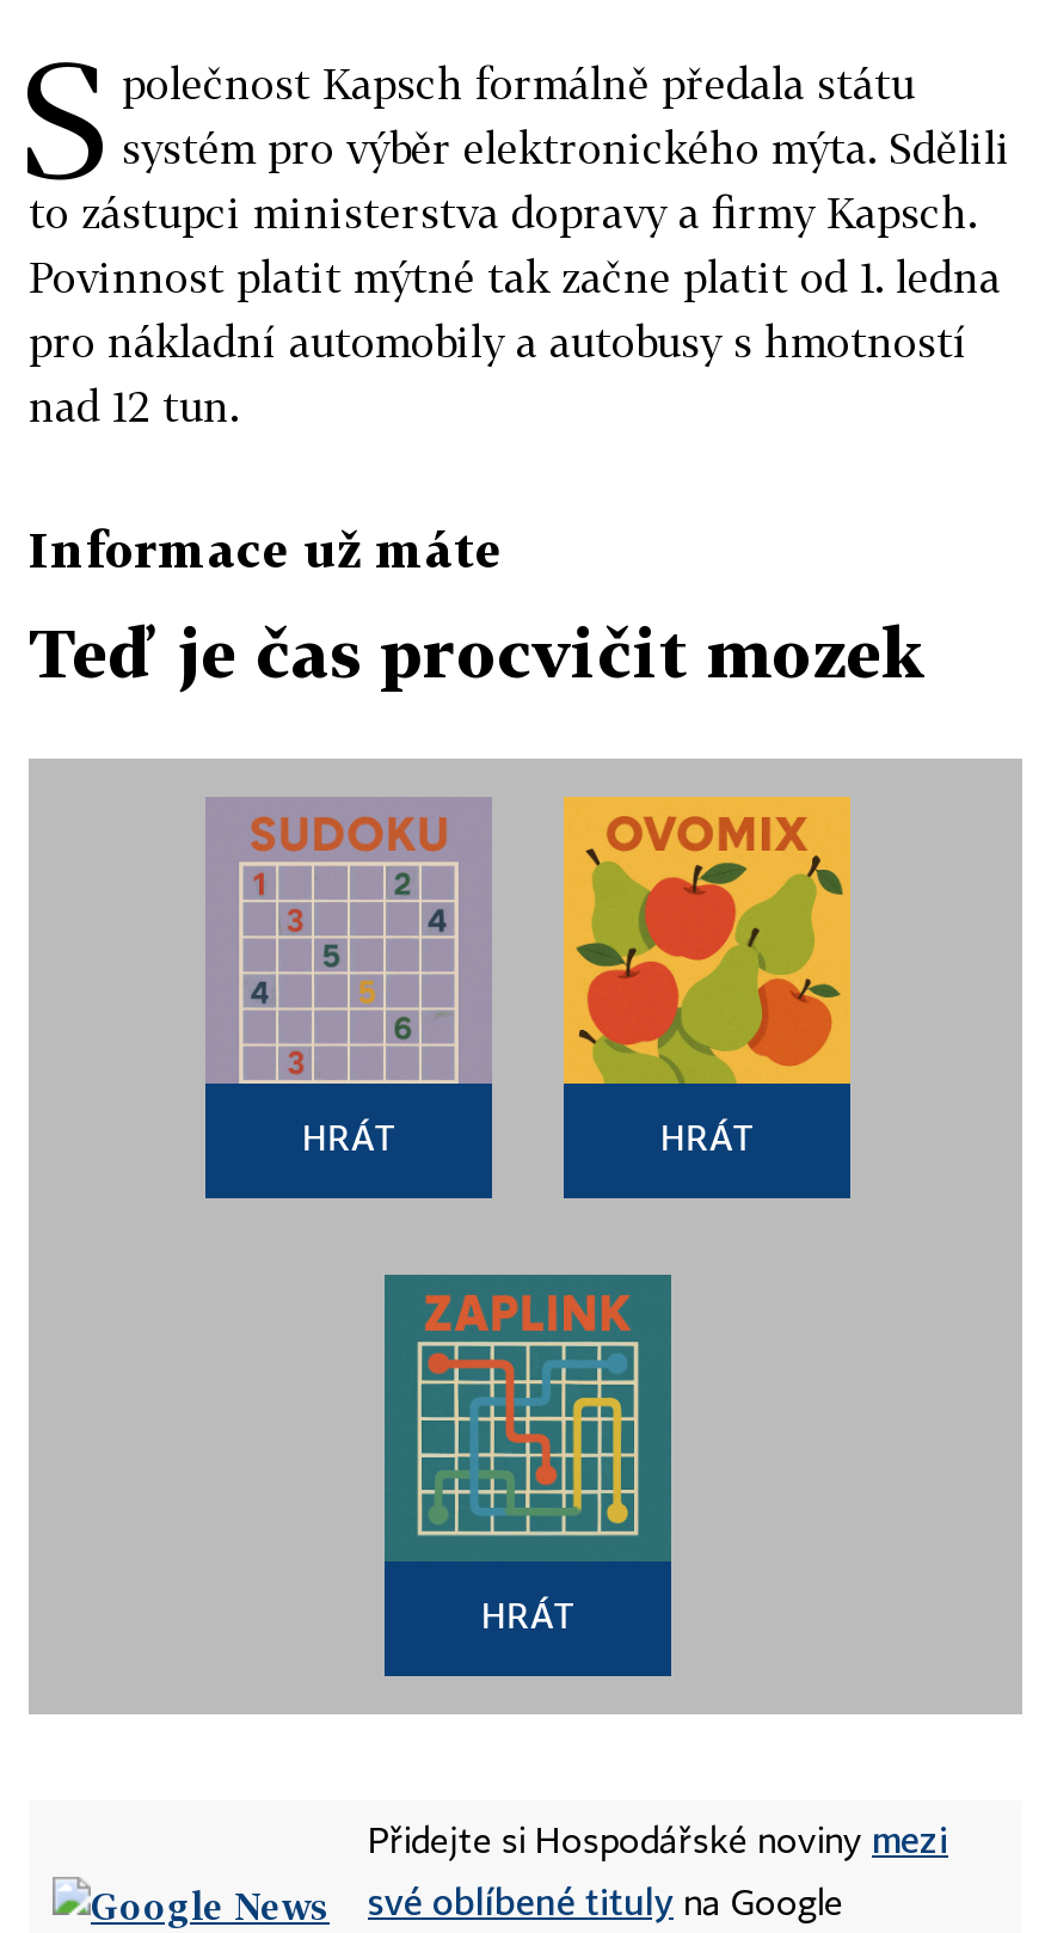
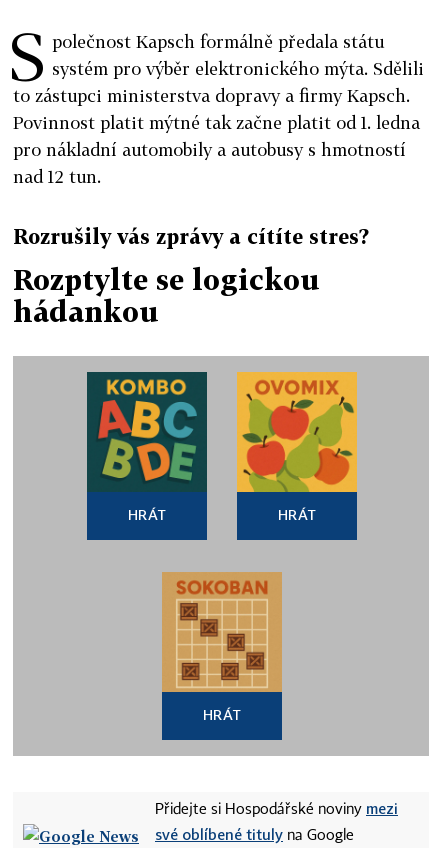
- Informace už máte
+ Rozrušily vás zprávy a cítíte stres?

- Teď je čas procvičit mozek
+ Rozptylte se logickou
+ hádankou

- [image]
+ [image]

- [image]
+ [image]
